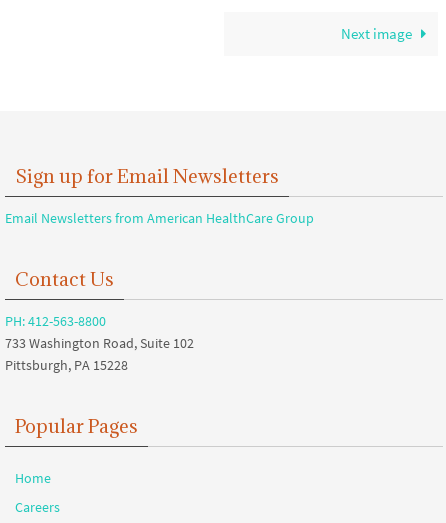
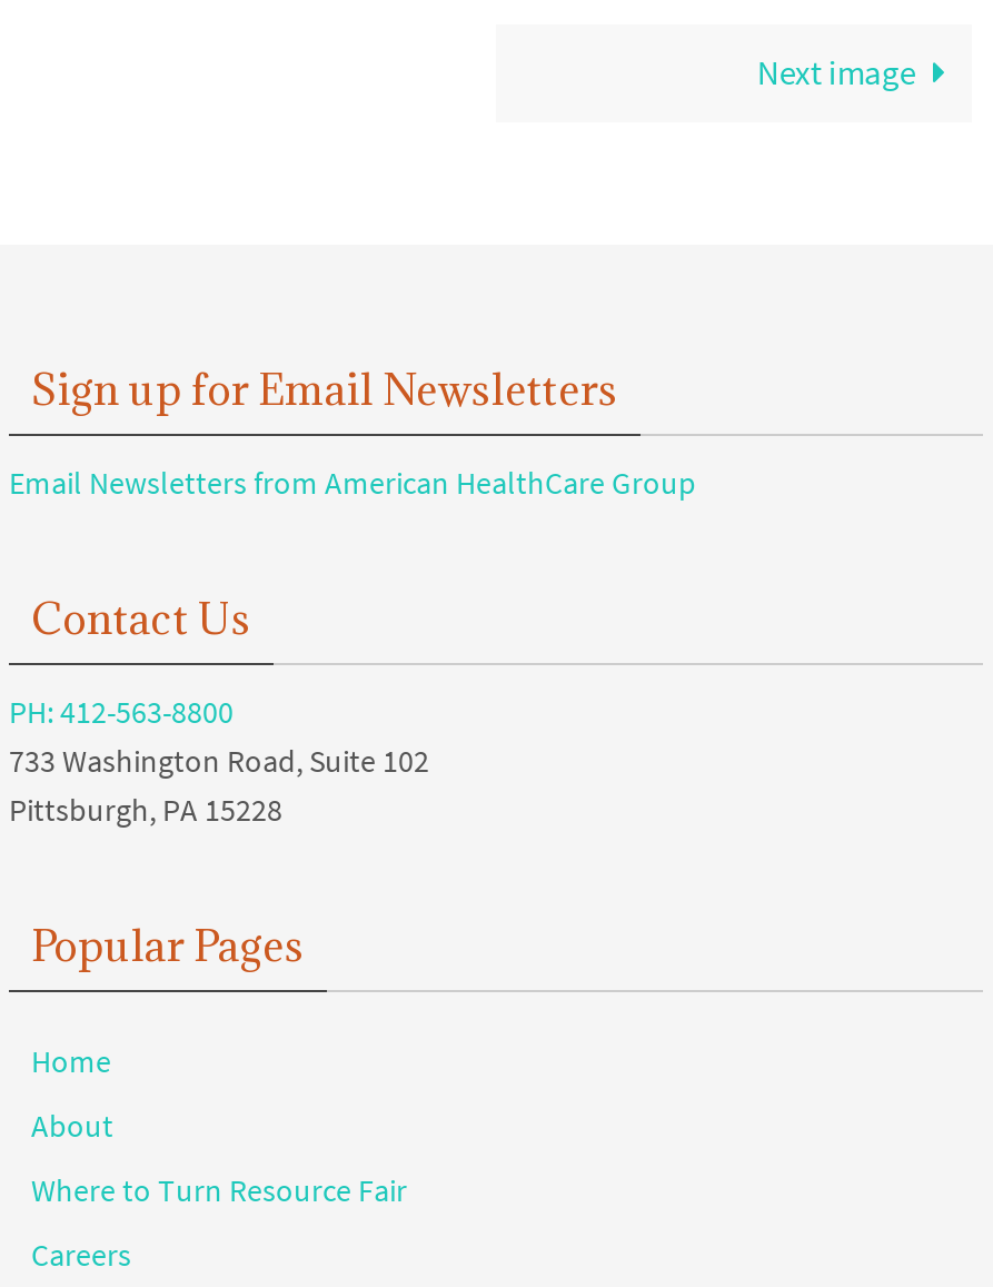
+ About
+ Where to Turn Resource Fair
